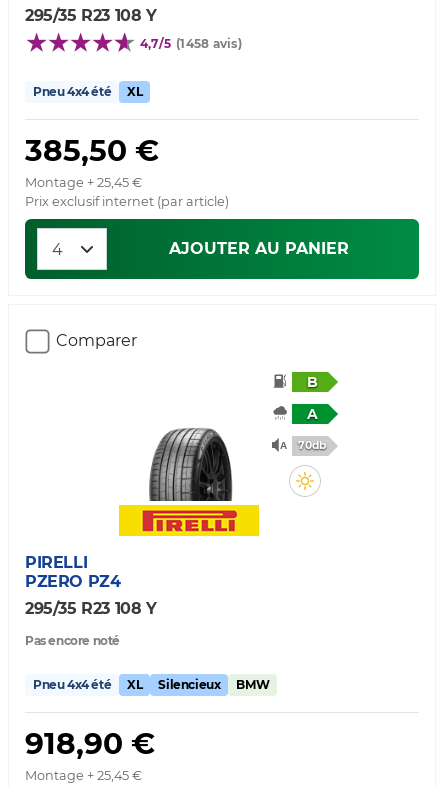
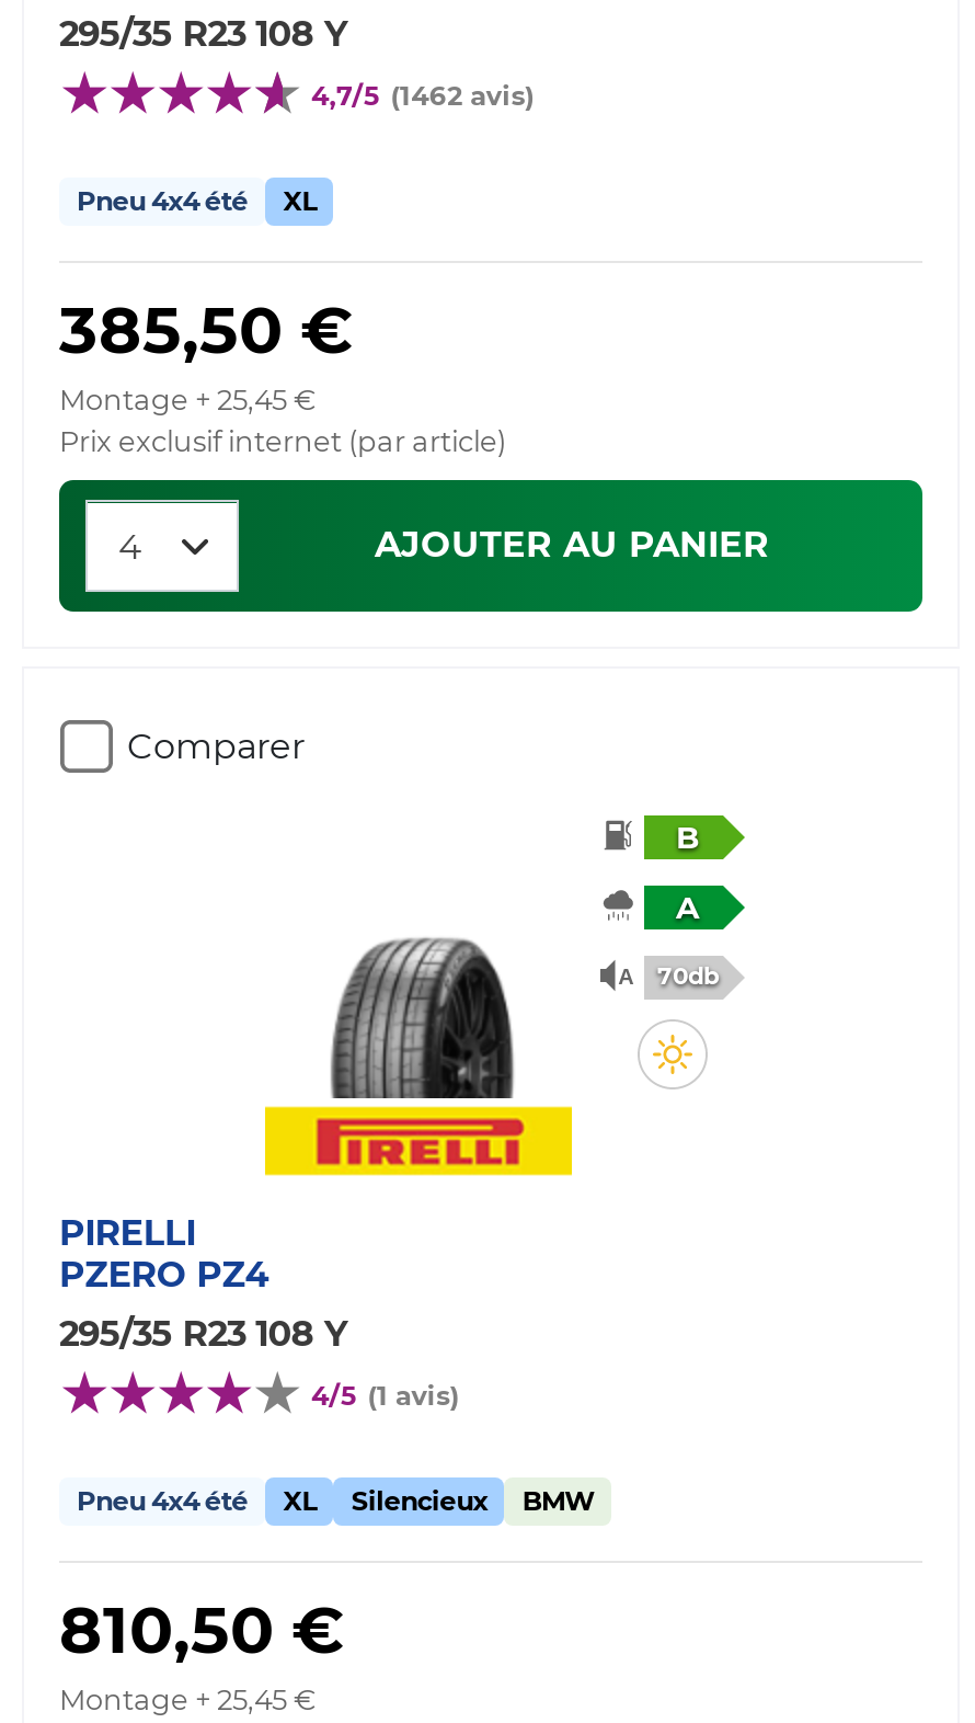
- 4,7/5 (1458 avis)
+ 4,7/5 (1462 avis)

- Pas encore noté
+ 4/5 (1 avis)

- 918,90 €
+ 810,50 €
